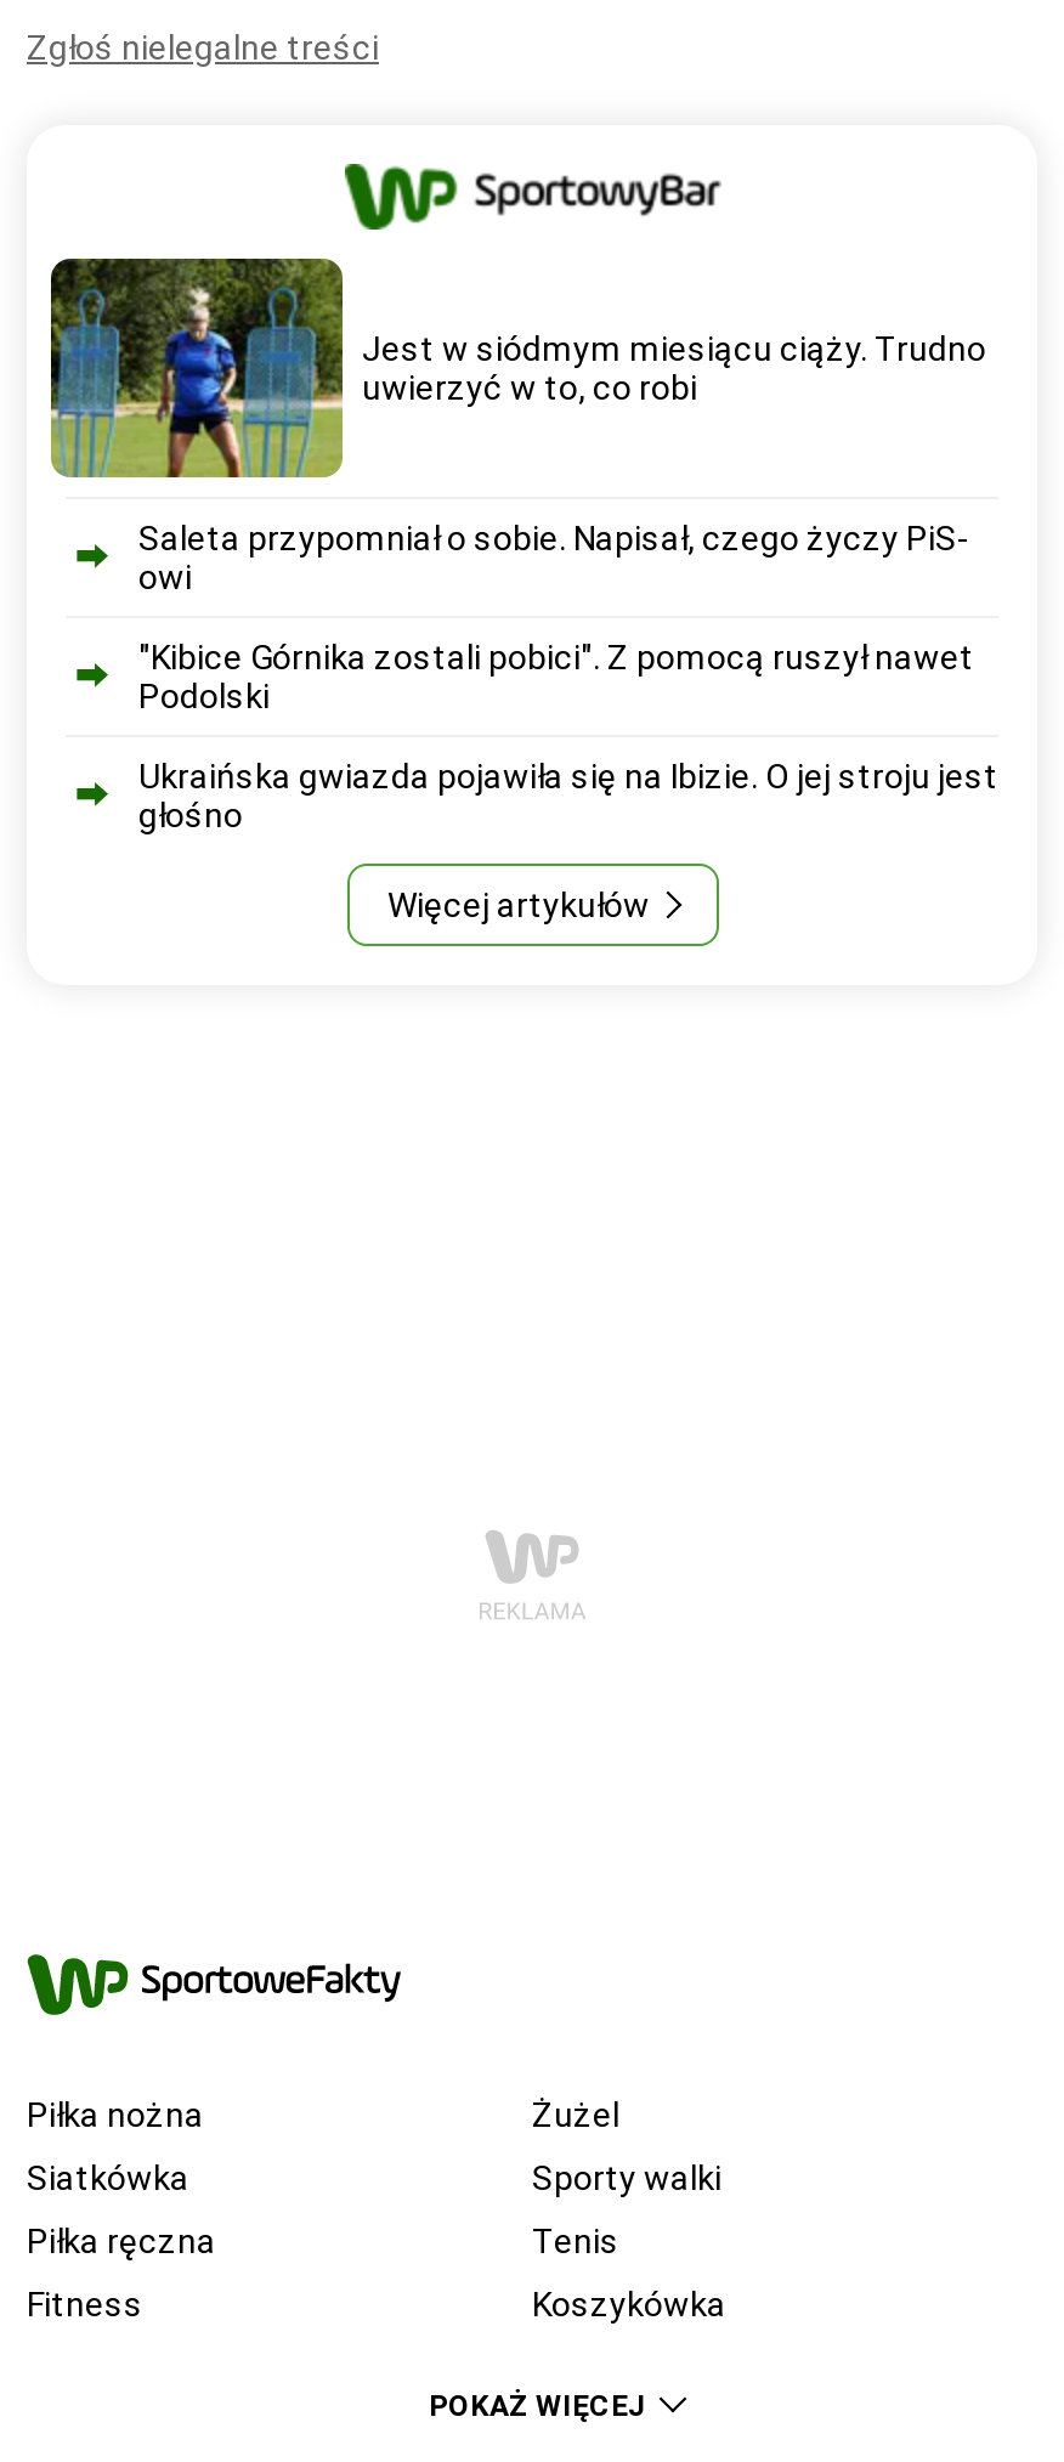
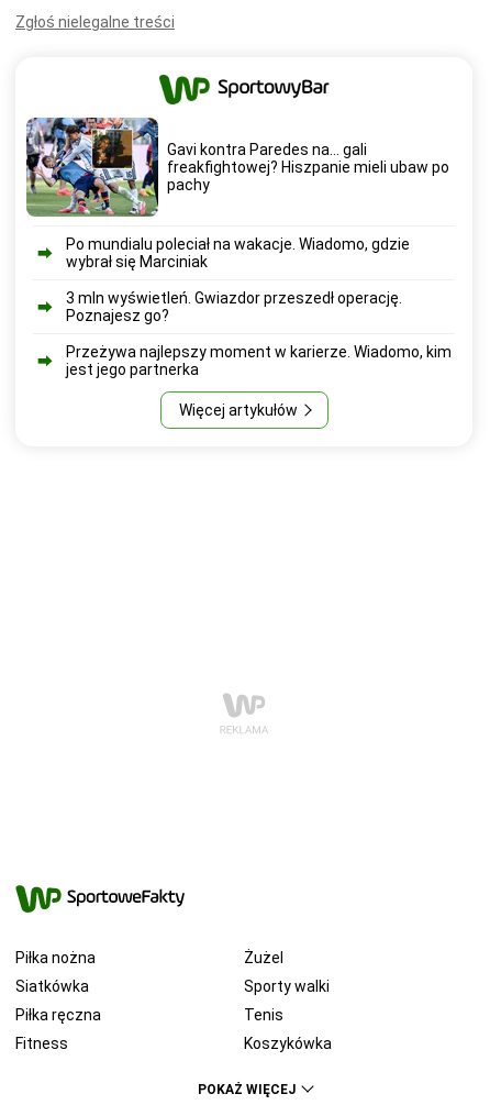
- [image]
- Jest w siódmym miesiącu ciąży. Trudno
- uwierzyć w to, co robi
+ [image]
+ Gavi kontra Paredes na... gali
+ freakfightowej? Hiszpanie mieli ubaw po
+ pachy

- Saleta przypomniał o sobie. Napisał, czego życzy PiS-
- owi
+ Po mundialu poleciał na wakacje. Wiadomo, gdzie
+ wybrał się Marciniak

- "Kibice Górnika zostali pobici". Z pomocą ruszył nawet
- Podolski
+ 3 mln wyświetleń. Gwiazdor przeszedł operację.
+ Poznajesz go?

- Ukraińska gwiazda pojawiła się na Ibizie. O jej stroju jest
- głośno
+ Przeżywa najlepszy moment w karierze. Wiadomo, kim
+ jest jego partnerka
